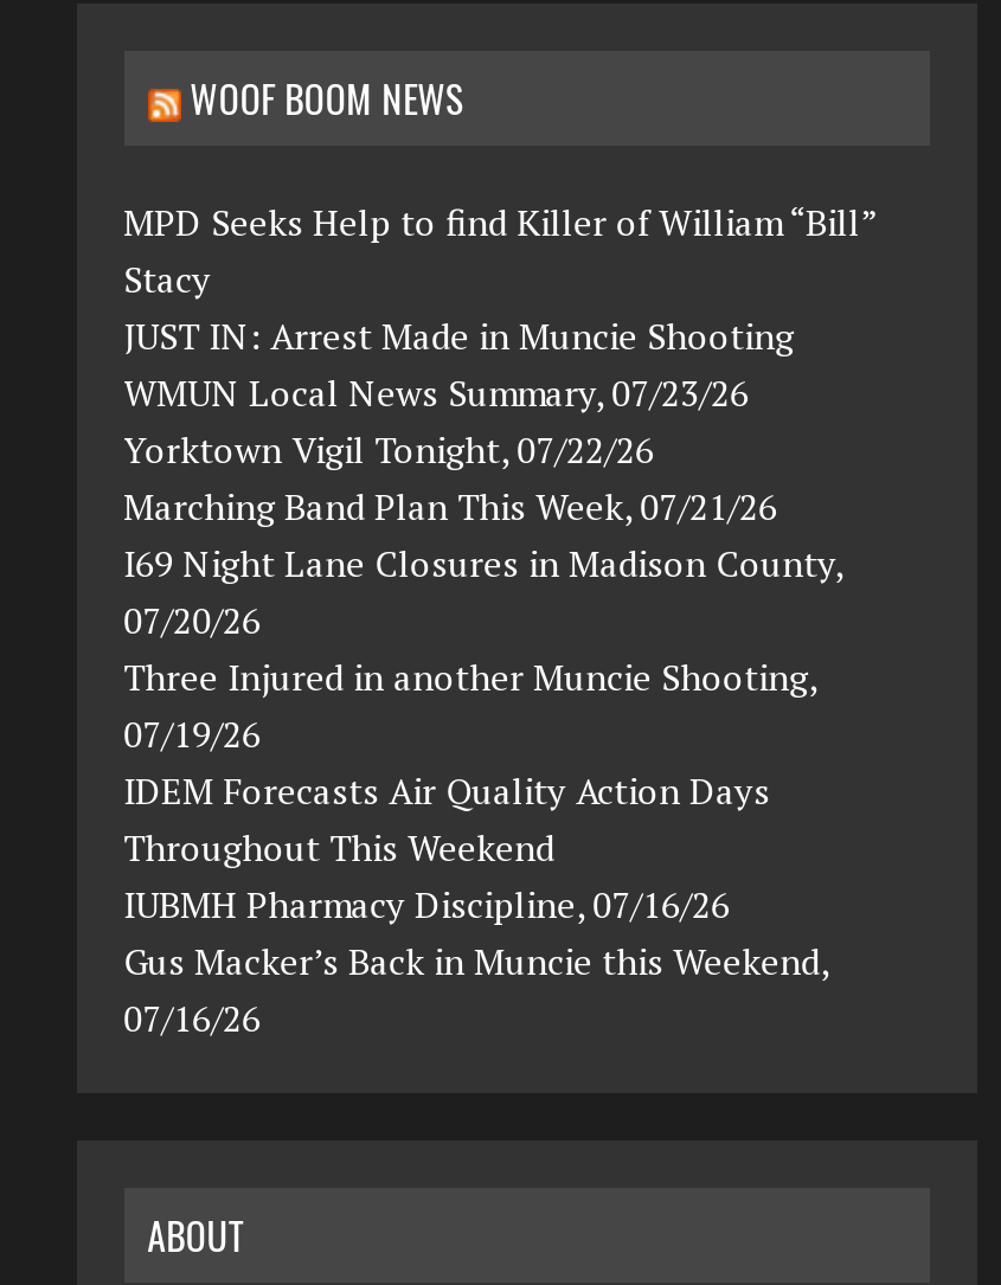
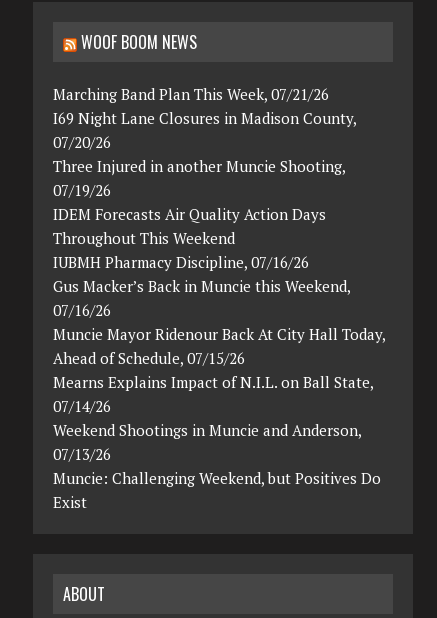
- MPD Seeks Help to find Killer of William “Bill”
- Stacy
- JUST IN: Arrest Made in Muncie Shooting
- WMUN Local News Summary, 07/23/26
- Yorktown Vigil Tonight, 07/22/26

moved up: Marching Band Plan This Week, 07/21/26 | I69 Night Lane Closures in Madison County, | 07/20/26 | ... | Gus Macker’s Back in Muncie this Weekend, | 07/16/26

+ Muncie Mayor Ridenour Back At City Hall Today,
+ Ahead of Schedule, 07/15/26
+ Mearns Explains Impact of N.I.L. on Ball State,
+ 07/14/26
+ Weekend Shootings in Muncie and Anderson,
+ 07/13/26
+ Muncie: Challenging Weekend, but Positives Do
+ Exist
